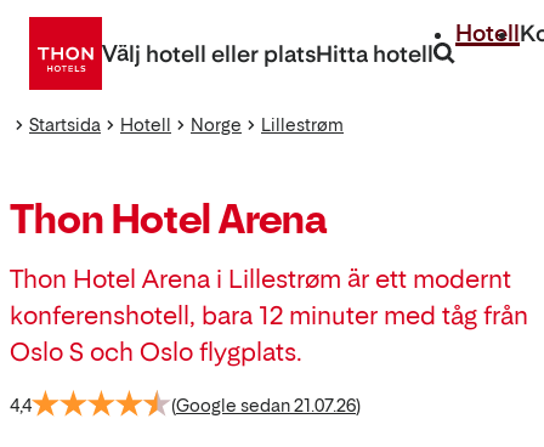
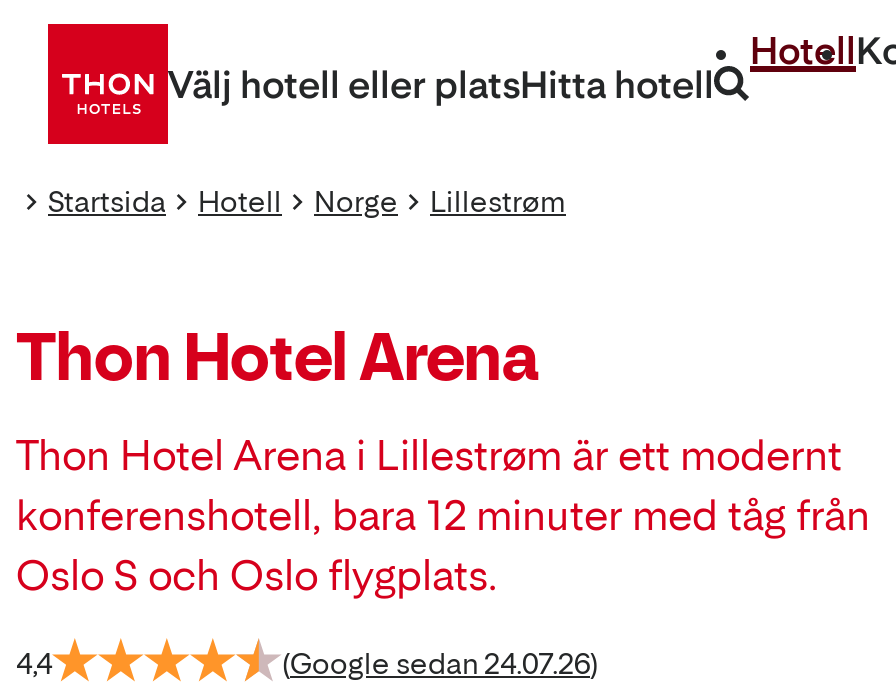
- (Google sedan 21.07.26)
+ (Google sedan 24.07.26)
